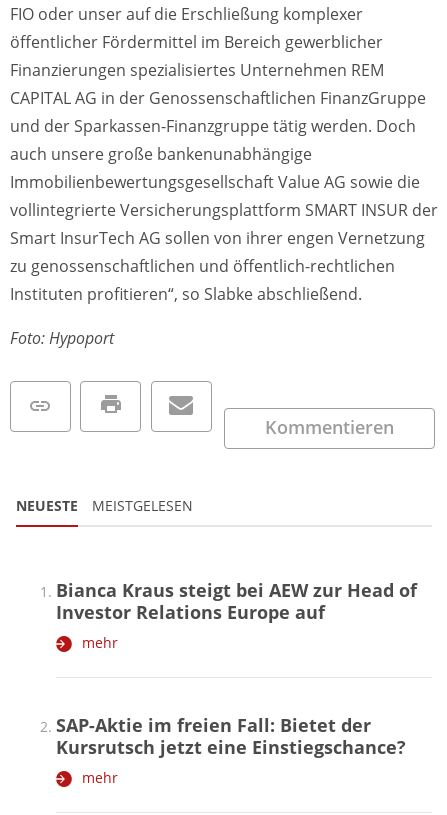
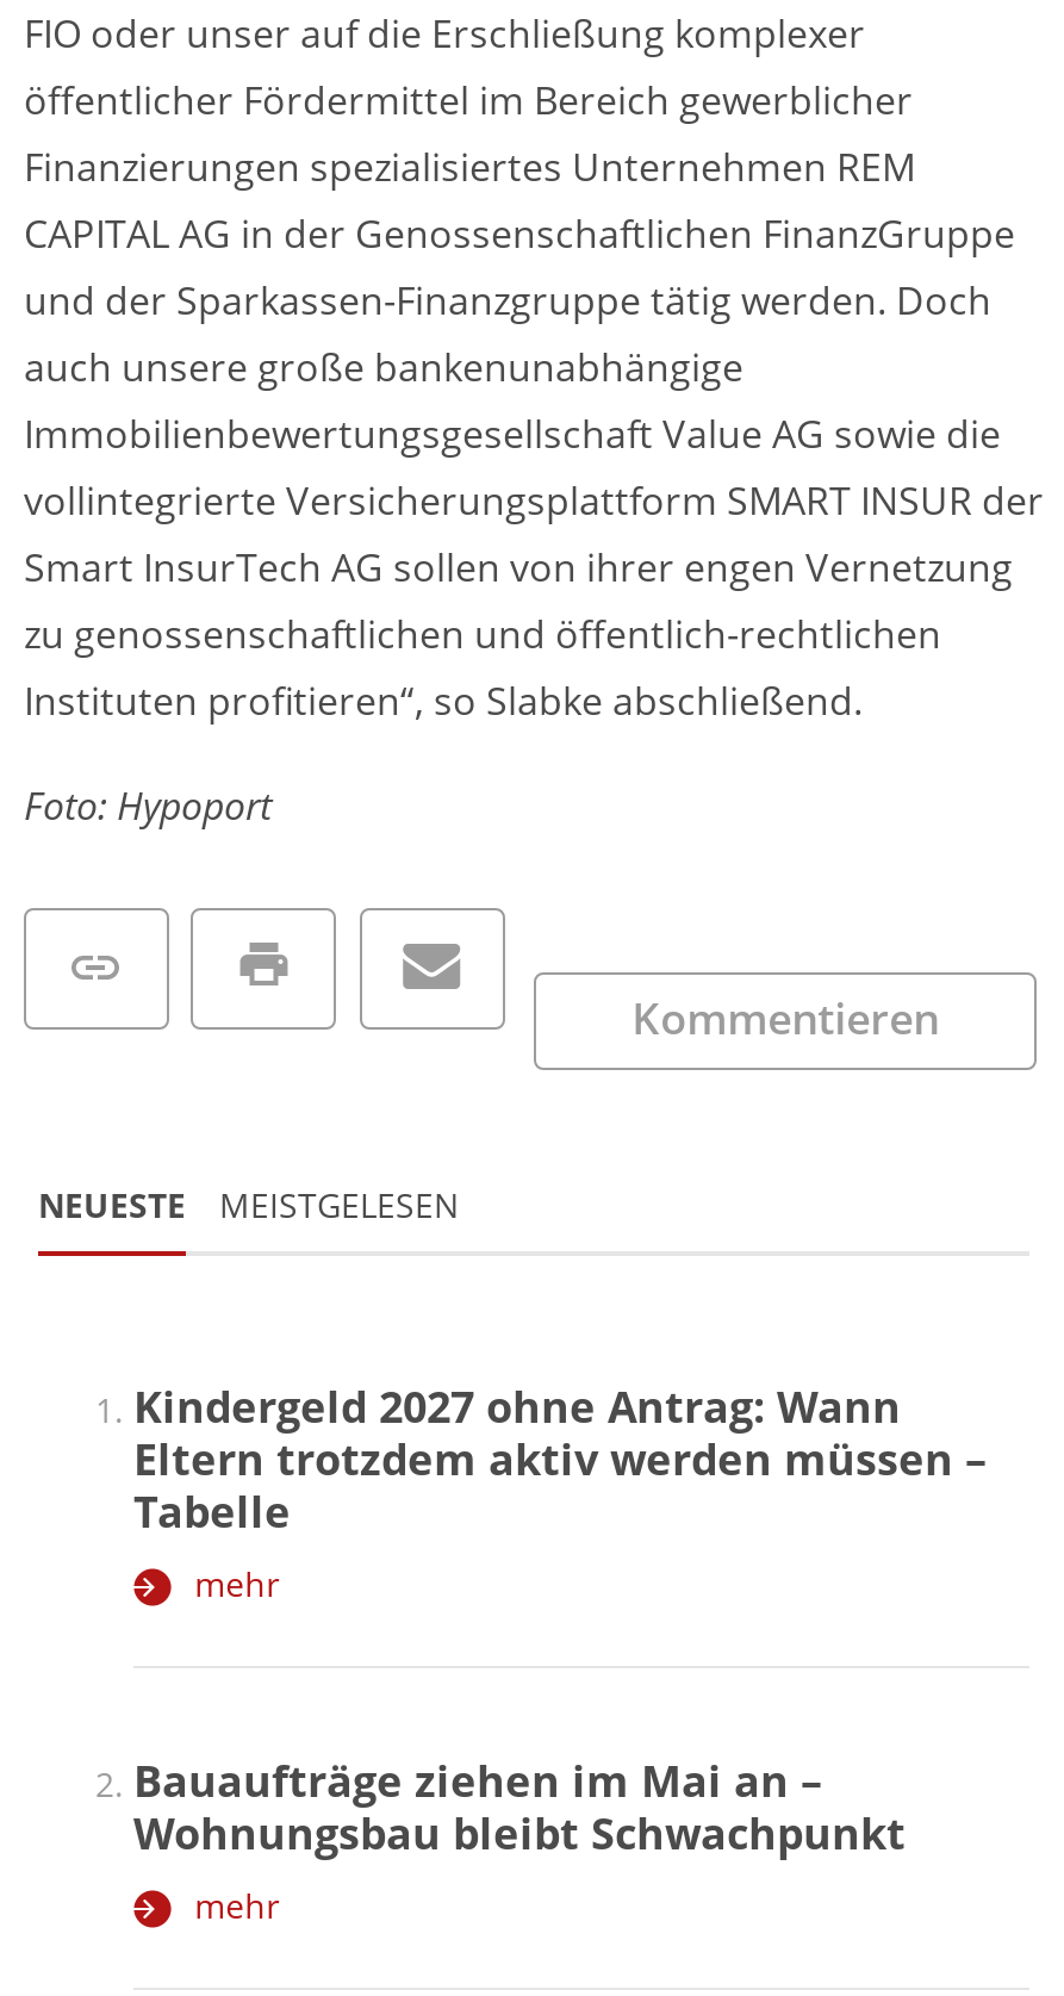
- Bianca Kraus steigt bei AEW zur Head of
- Investor Relations Europe auf
+ Kindergeld 2027 ohne Antrag: Wann
+ Eltern trotzdem aktiv werden müssen –
+ Tabelle

- SAP-Aktie im freien Fall: Bietet der
- Kursrutsch jetzt eine Einstiegschance?
+ Bauaufträge ziehen im Mai an –
+ Wohnungsbau bleibt Schwachpunkt
